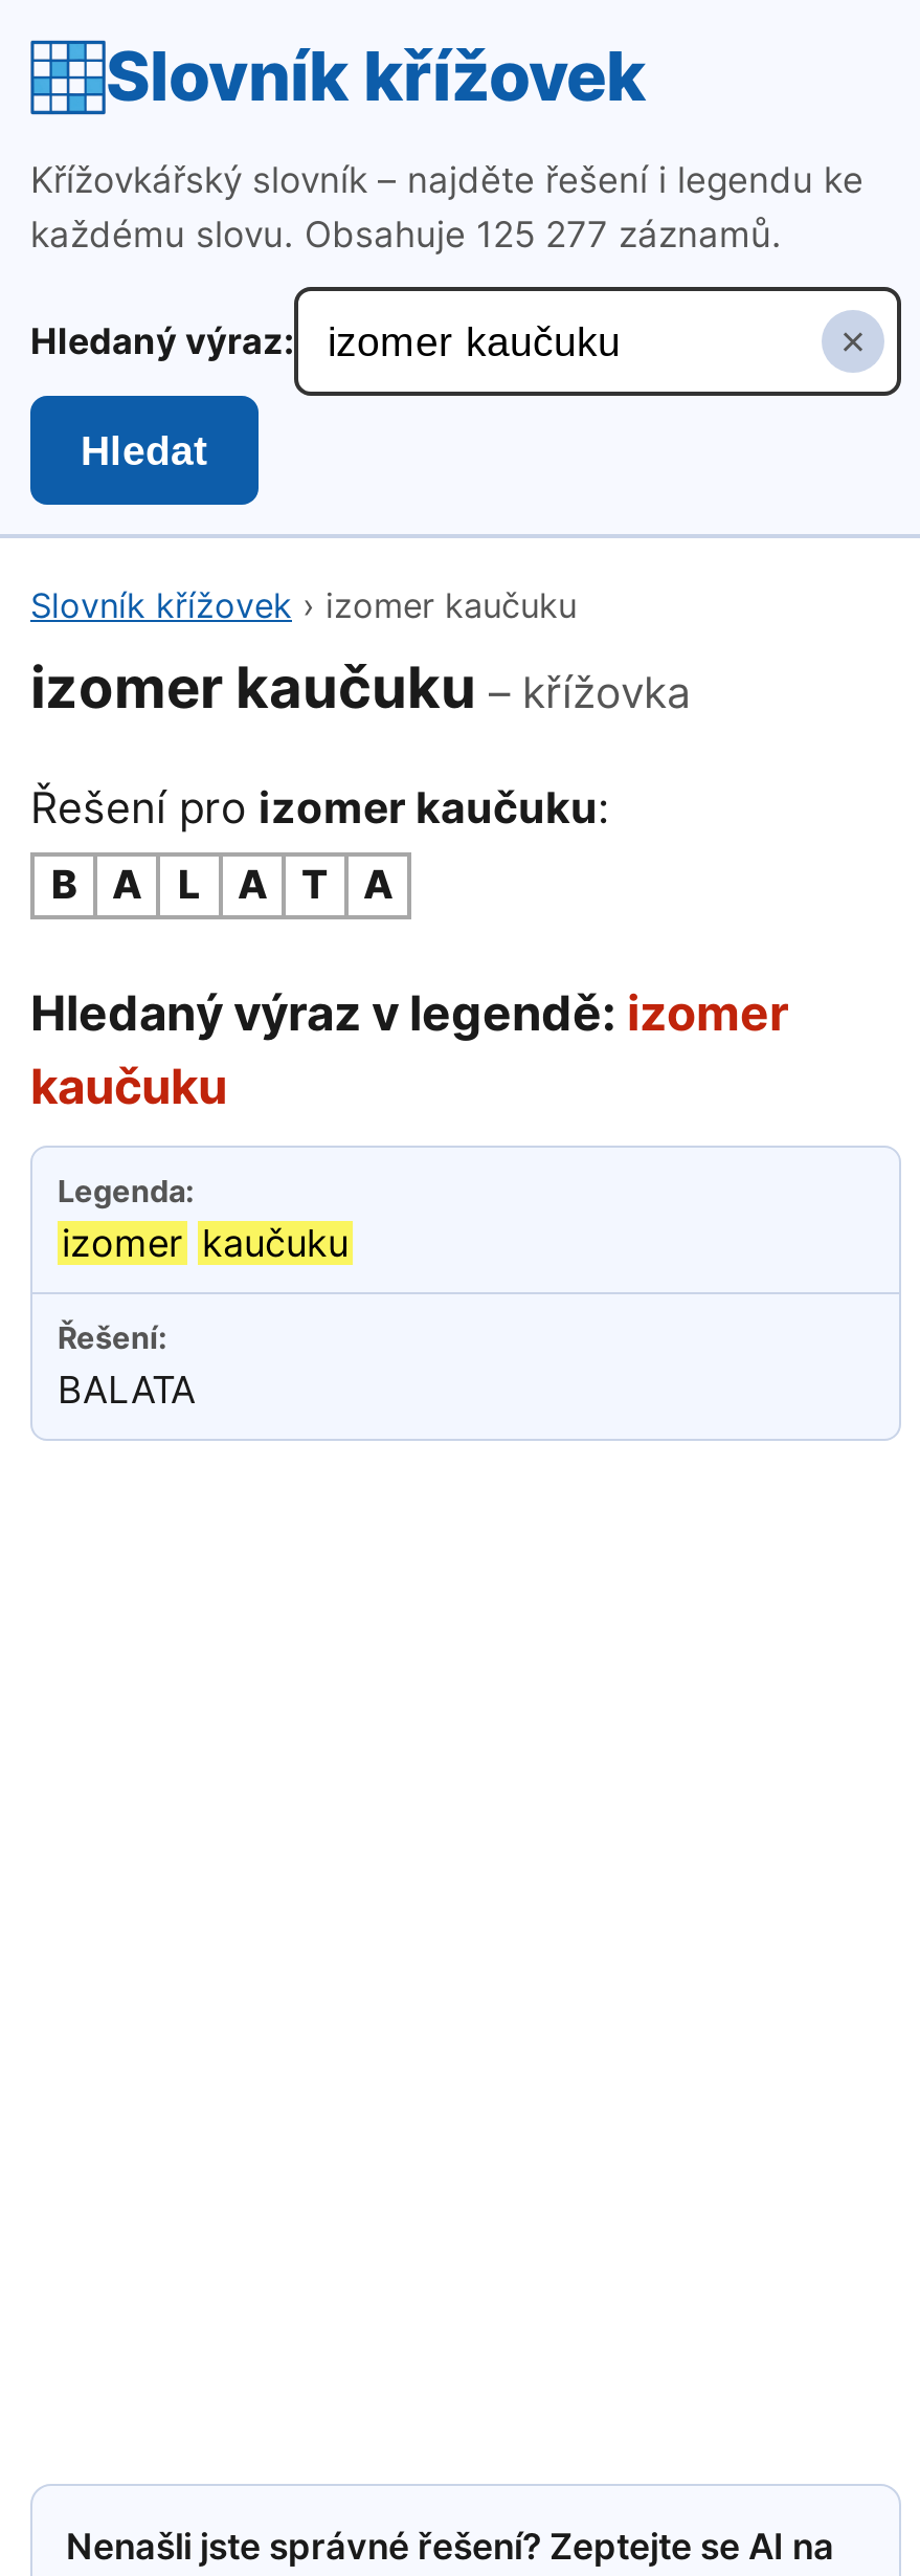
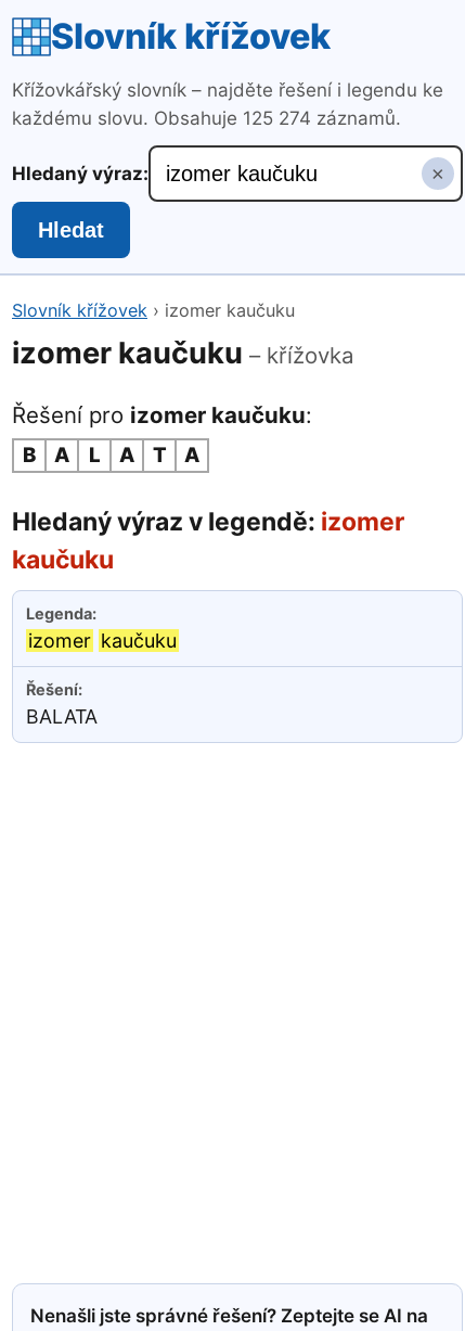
- každému slovu. Obsahuje 125 277 záznamů.
+ každému slovu. Obsahuje 125 274 záznamů.
